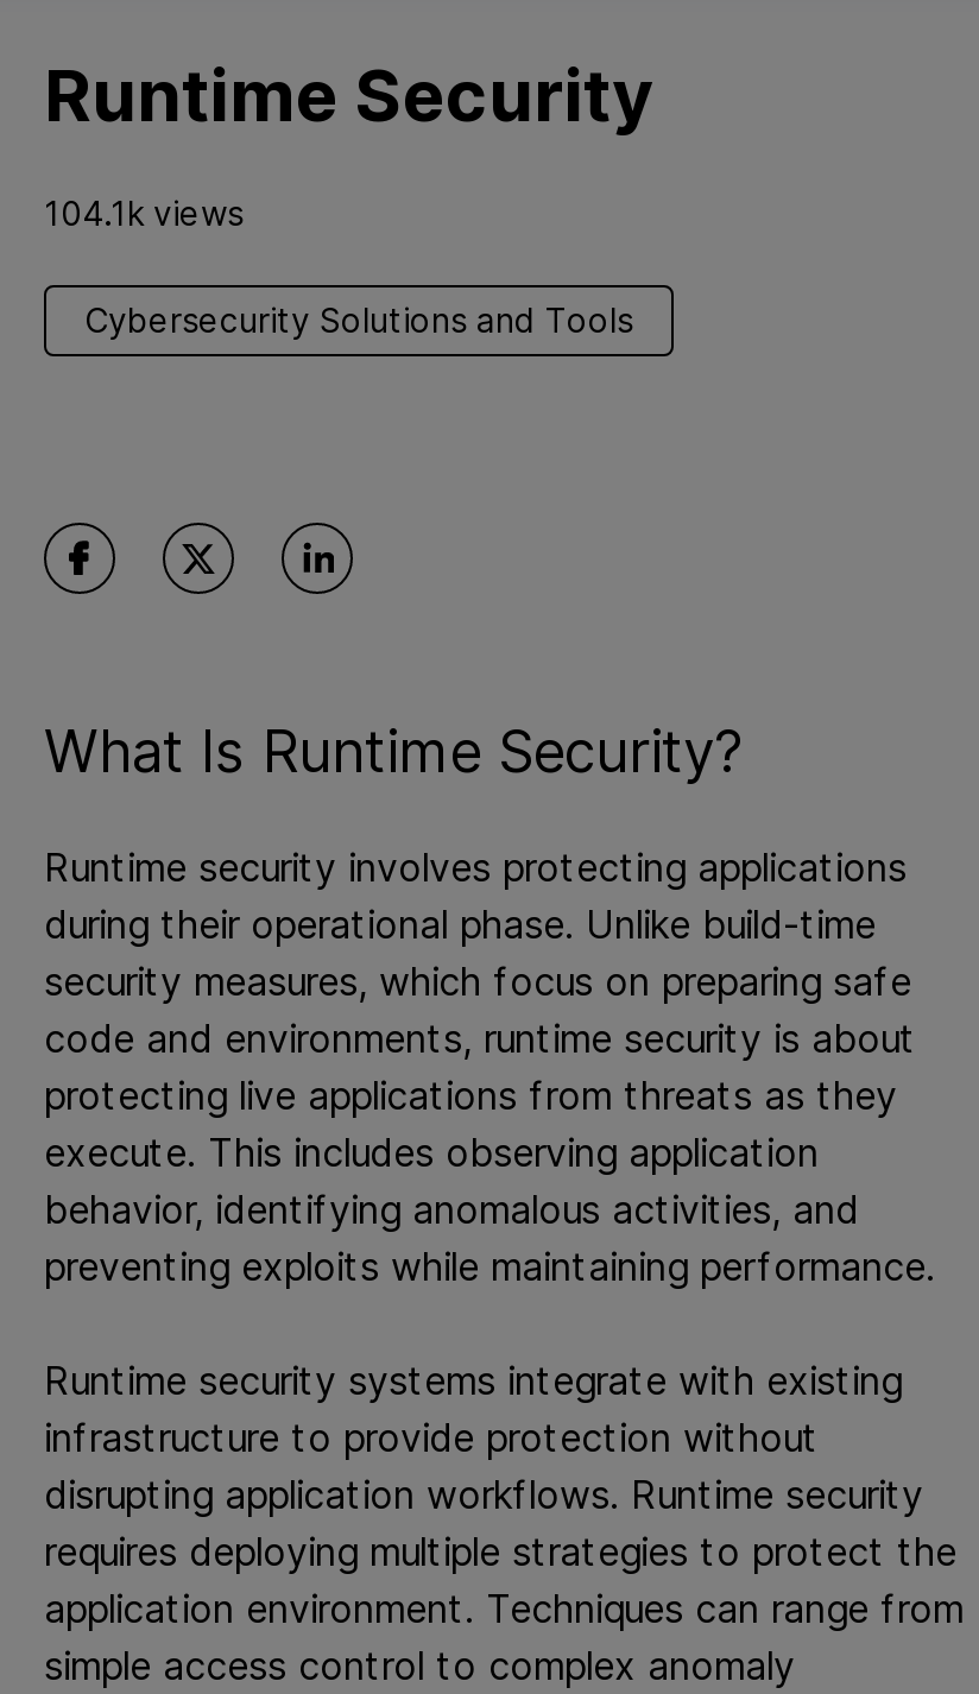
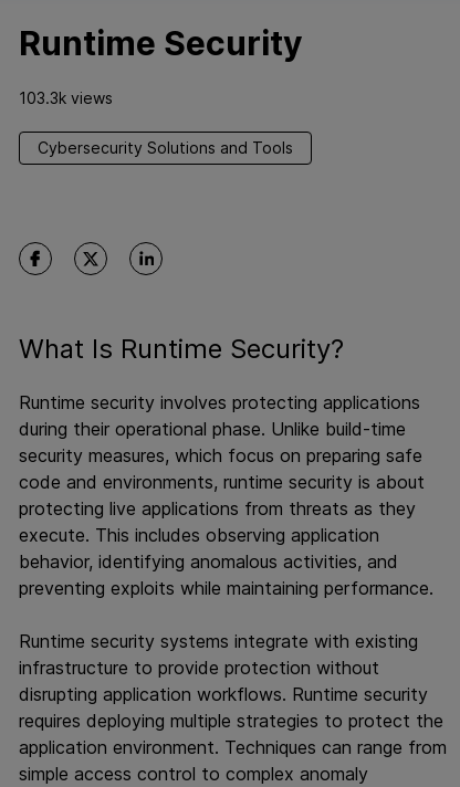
- 104.1k views
+ 103.3k views
